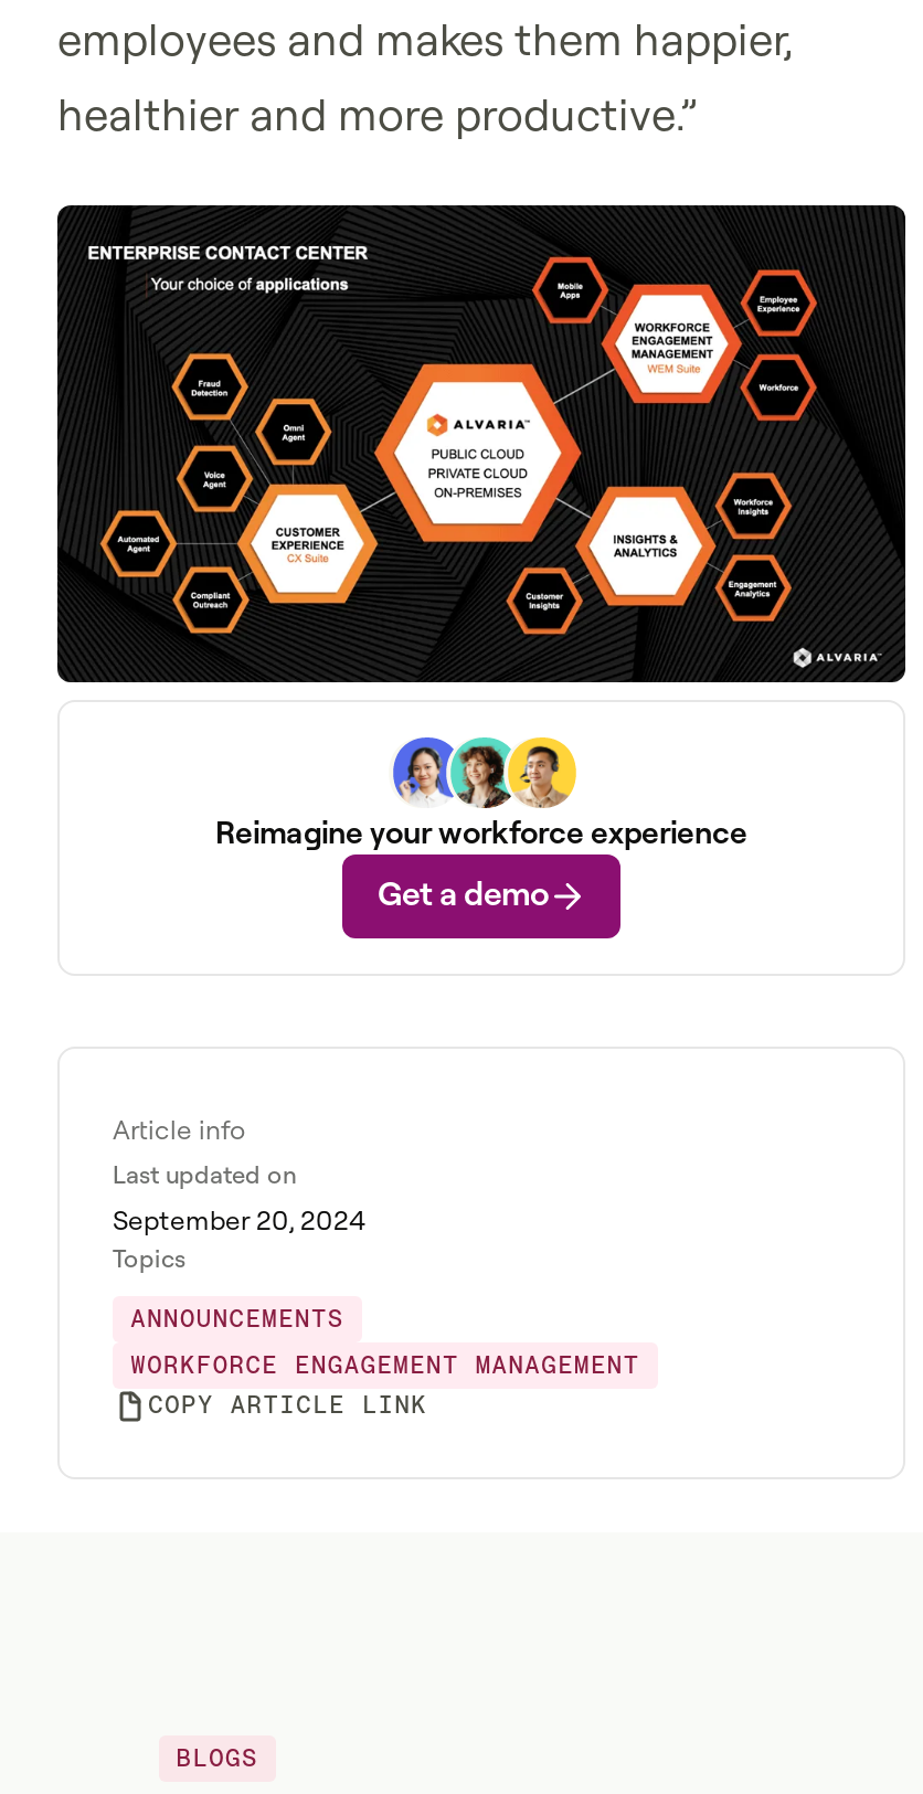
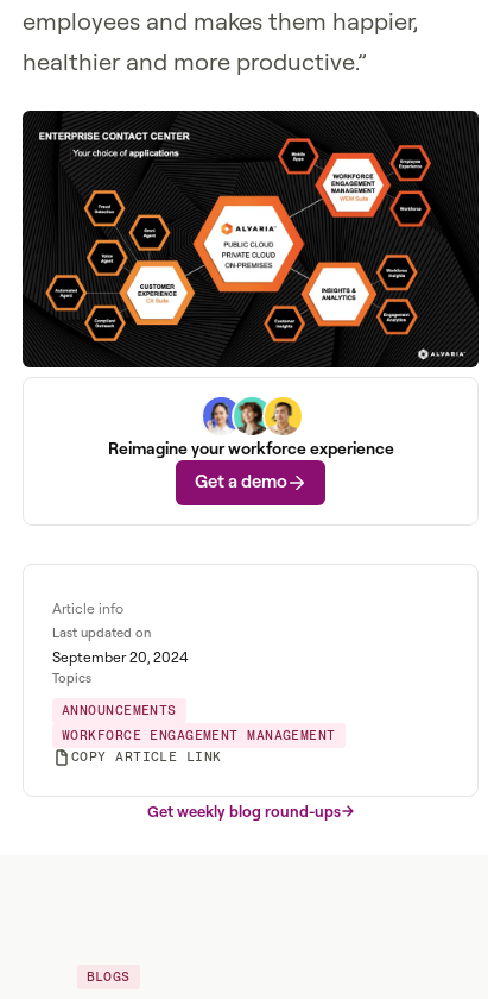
+ Get weekly blog round-ups
